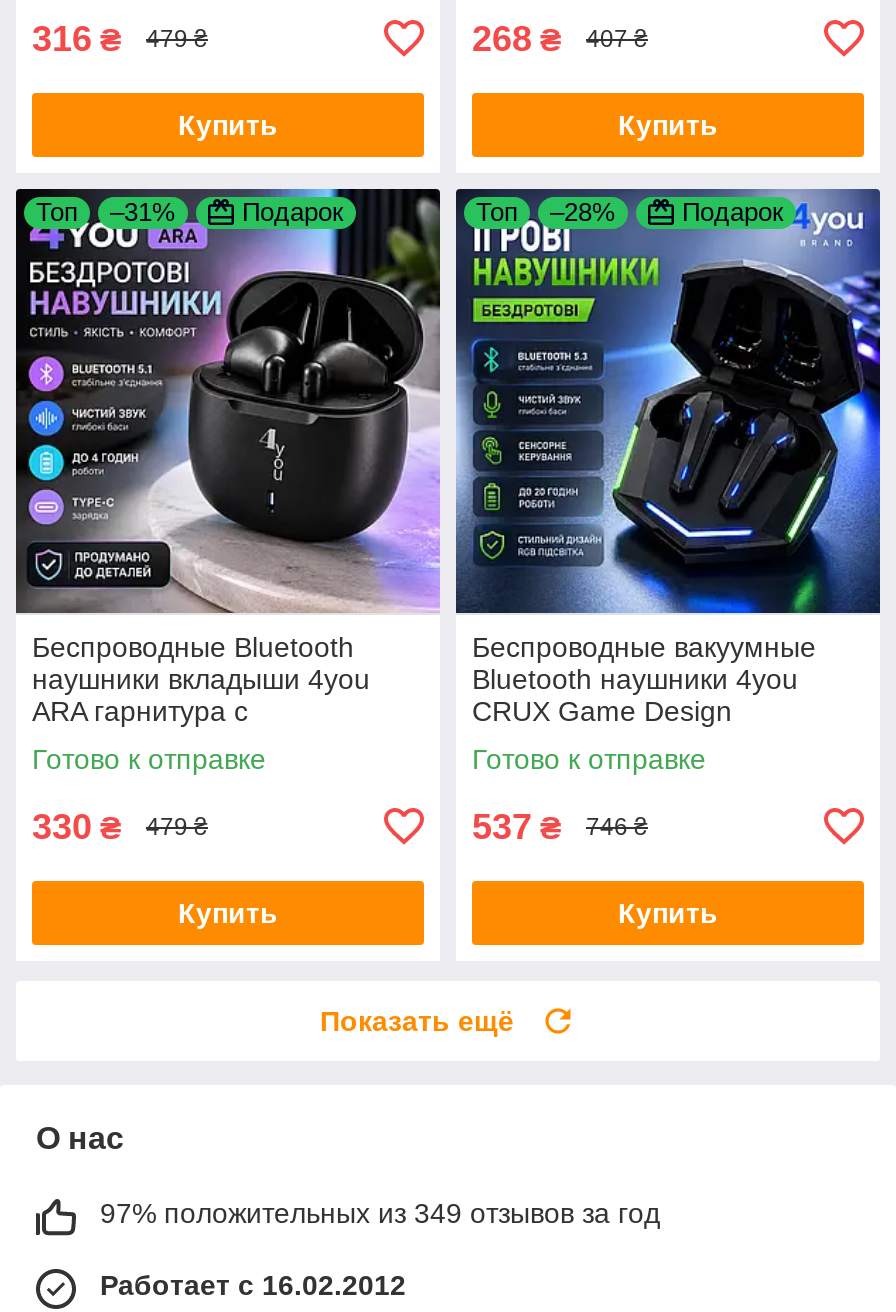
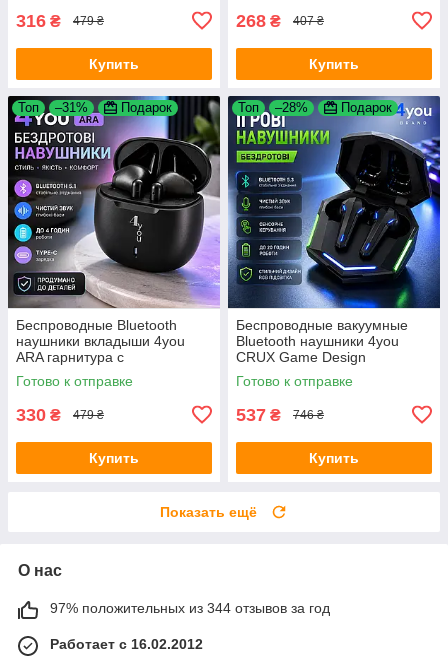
- 97% положительных из 349 отзывов за год
+ 97% положительных из 344 отзывов за год
